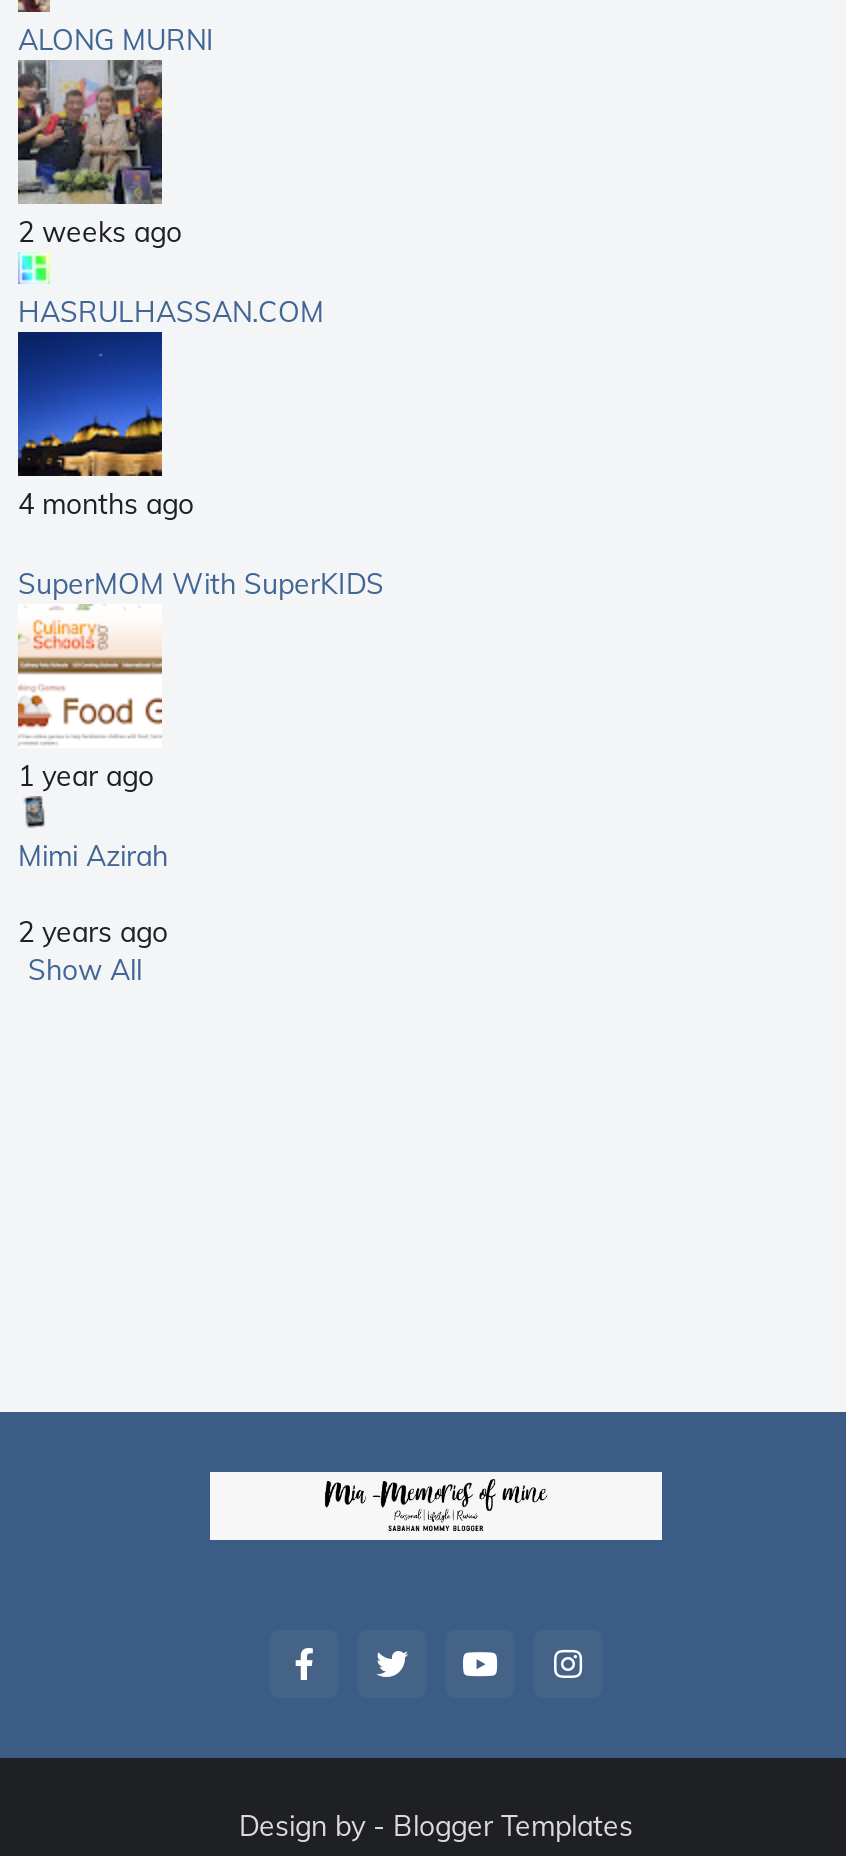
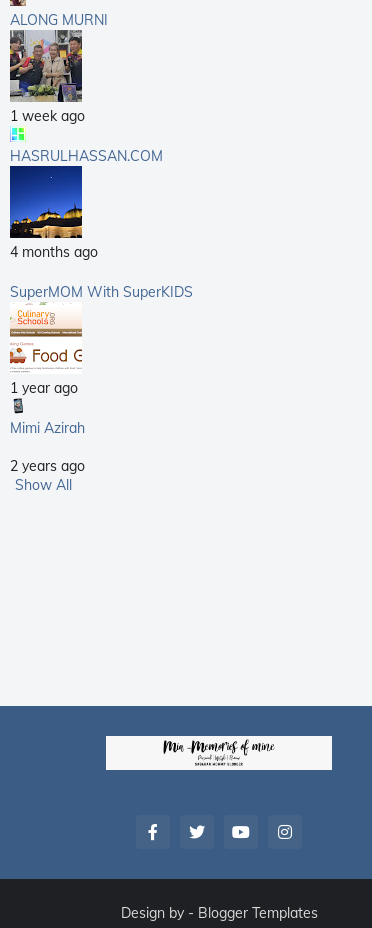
- 2 weeks ago
+ 1 week ago
